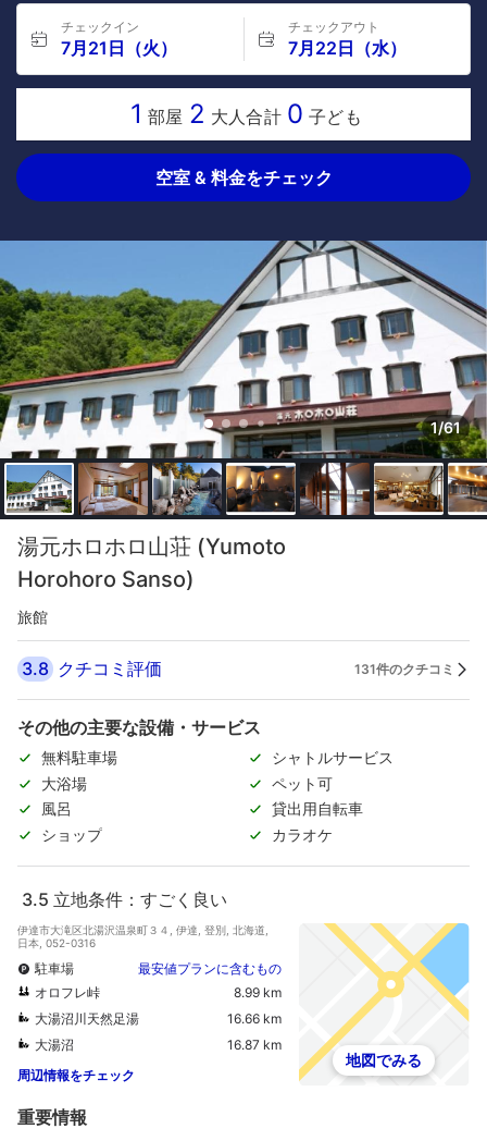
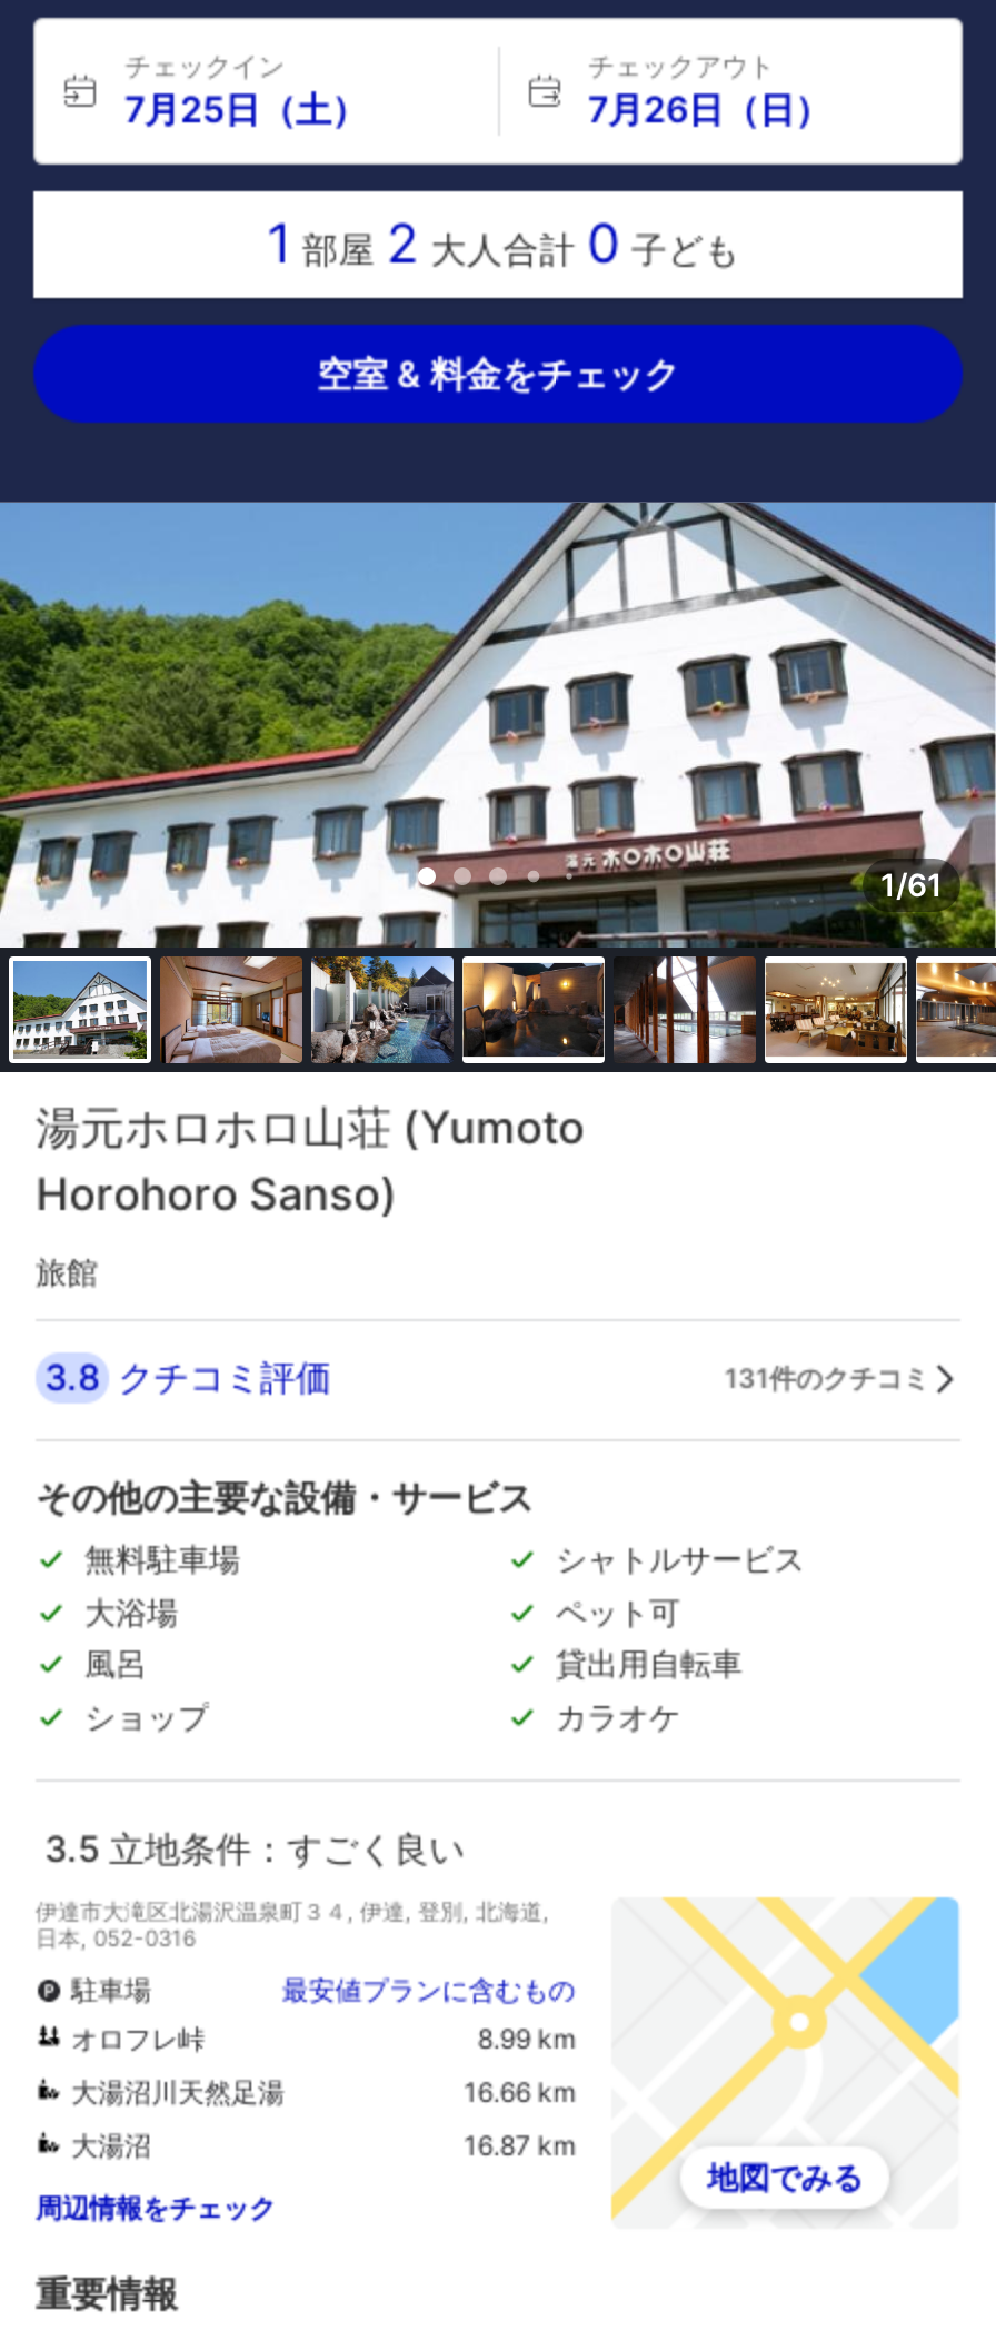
- 7月21日（火）
+ 7月25日（土）

- 7月22日（水）
+ 7月26日（日）
